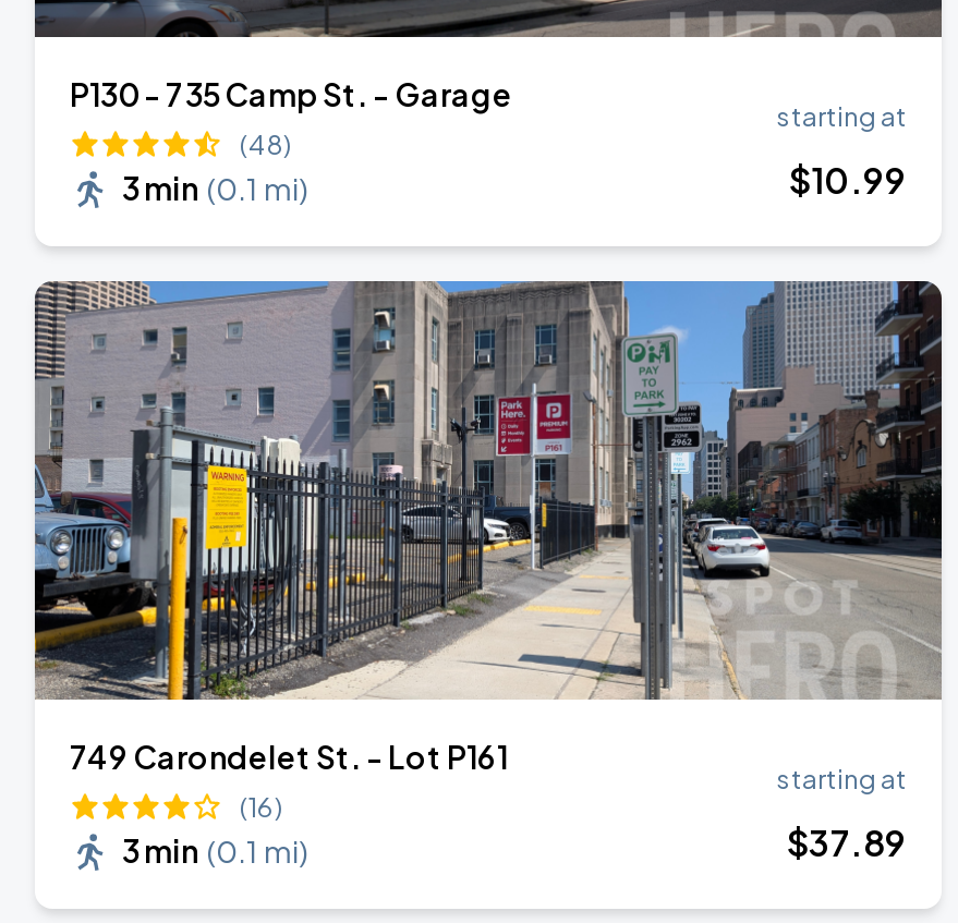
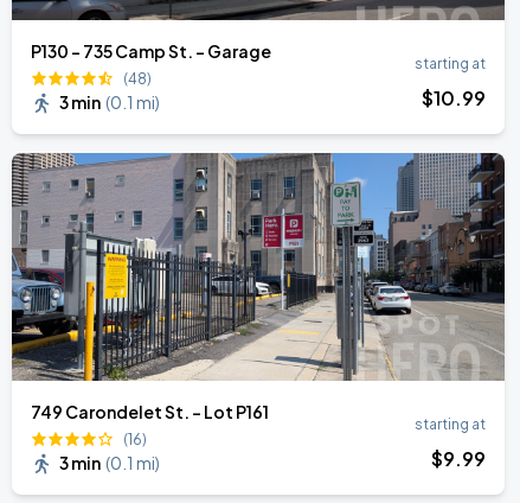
- $37.89
+ $9.99
